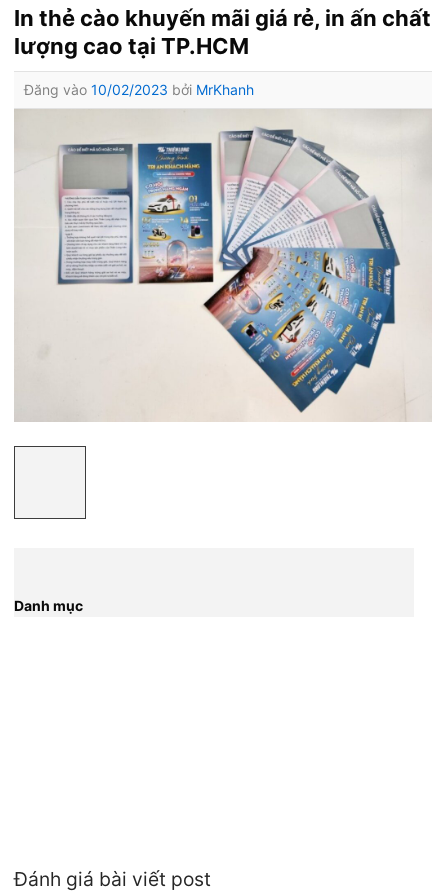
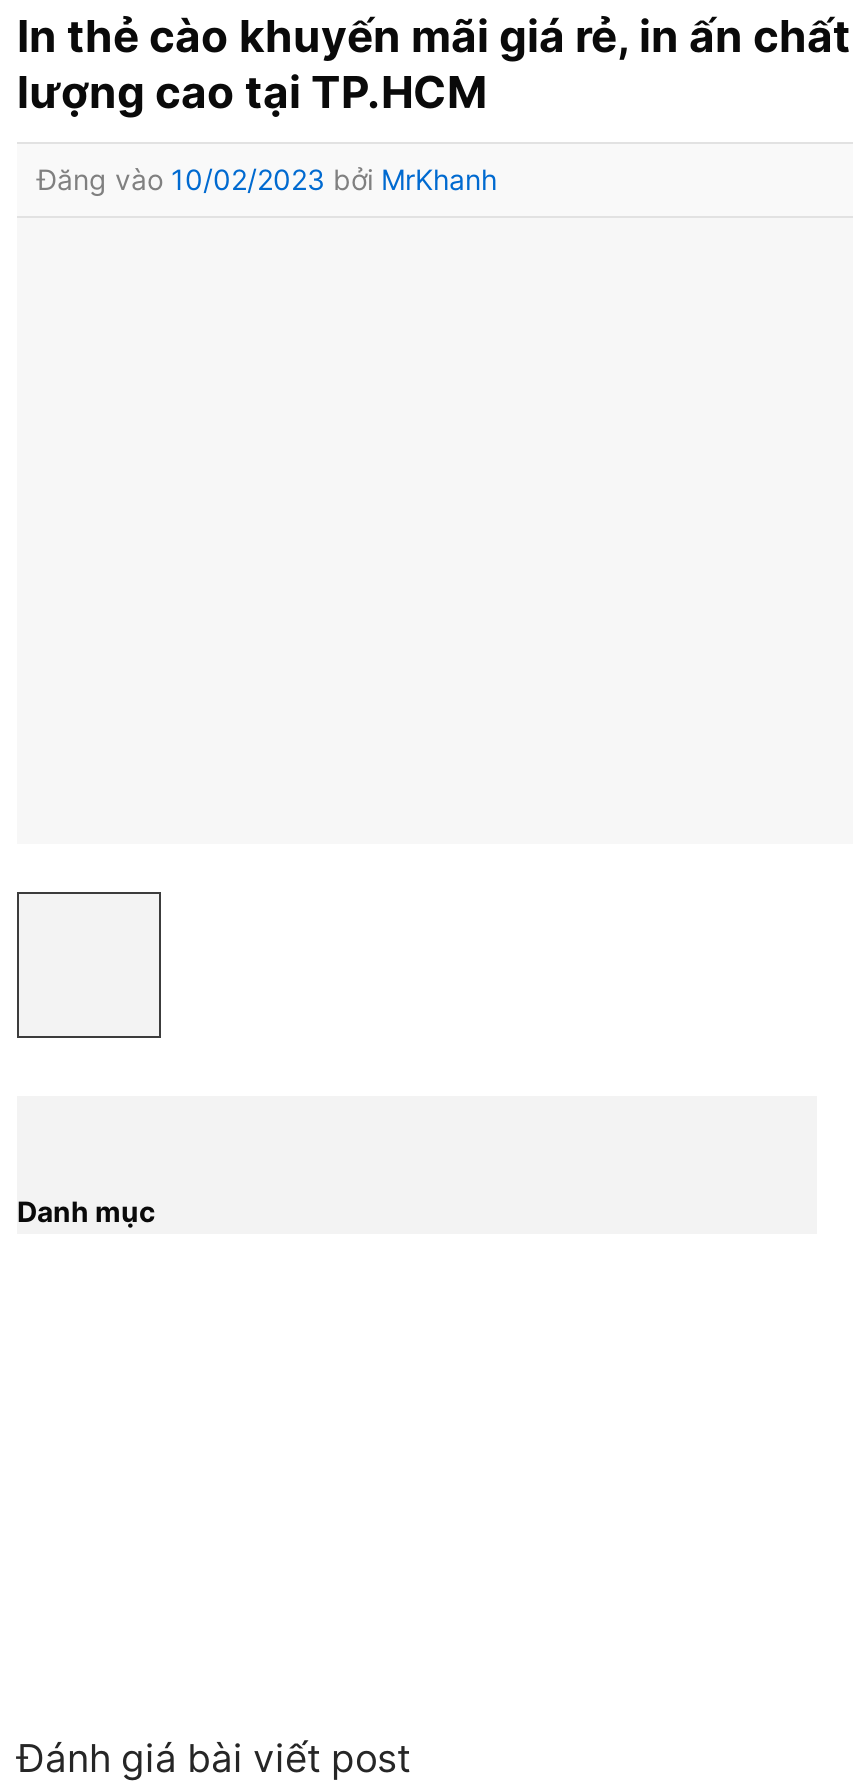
- [image]
